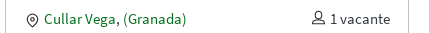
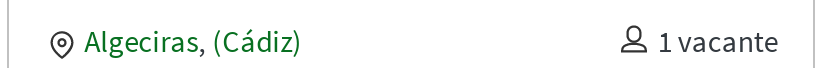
- Cullar Vega, (Granada)
+ Algeciras, (Cádiz)
